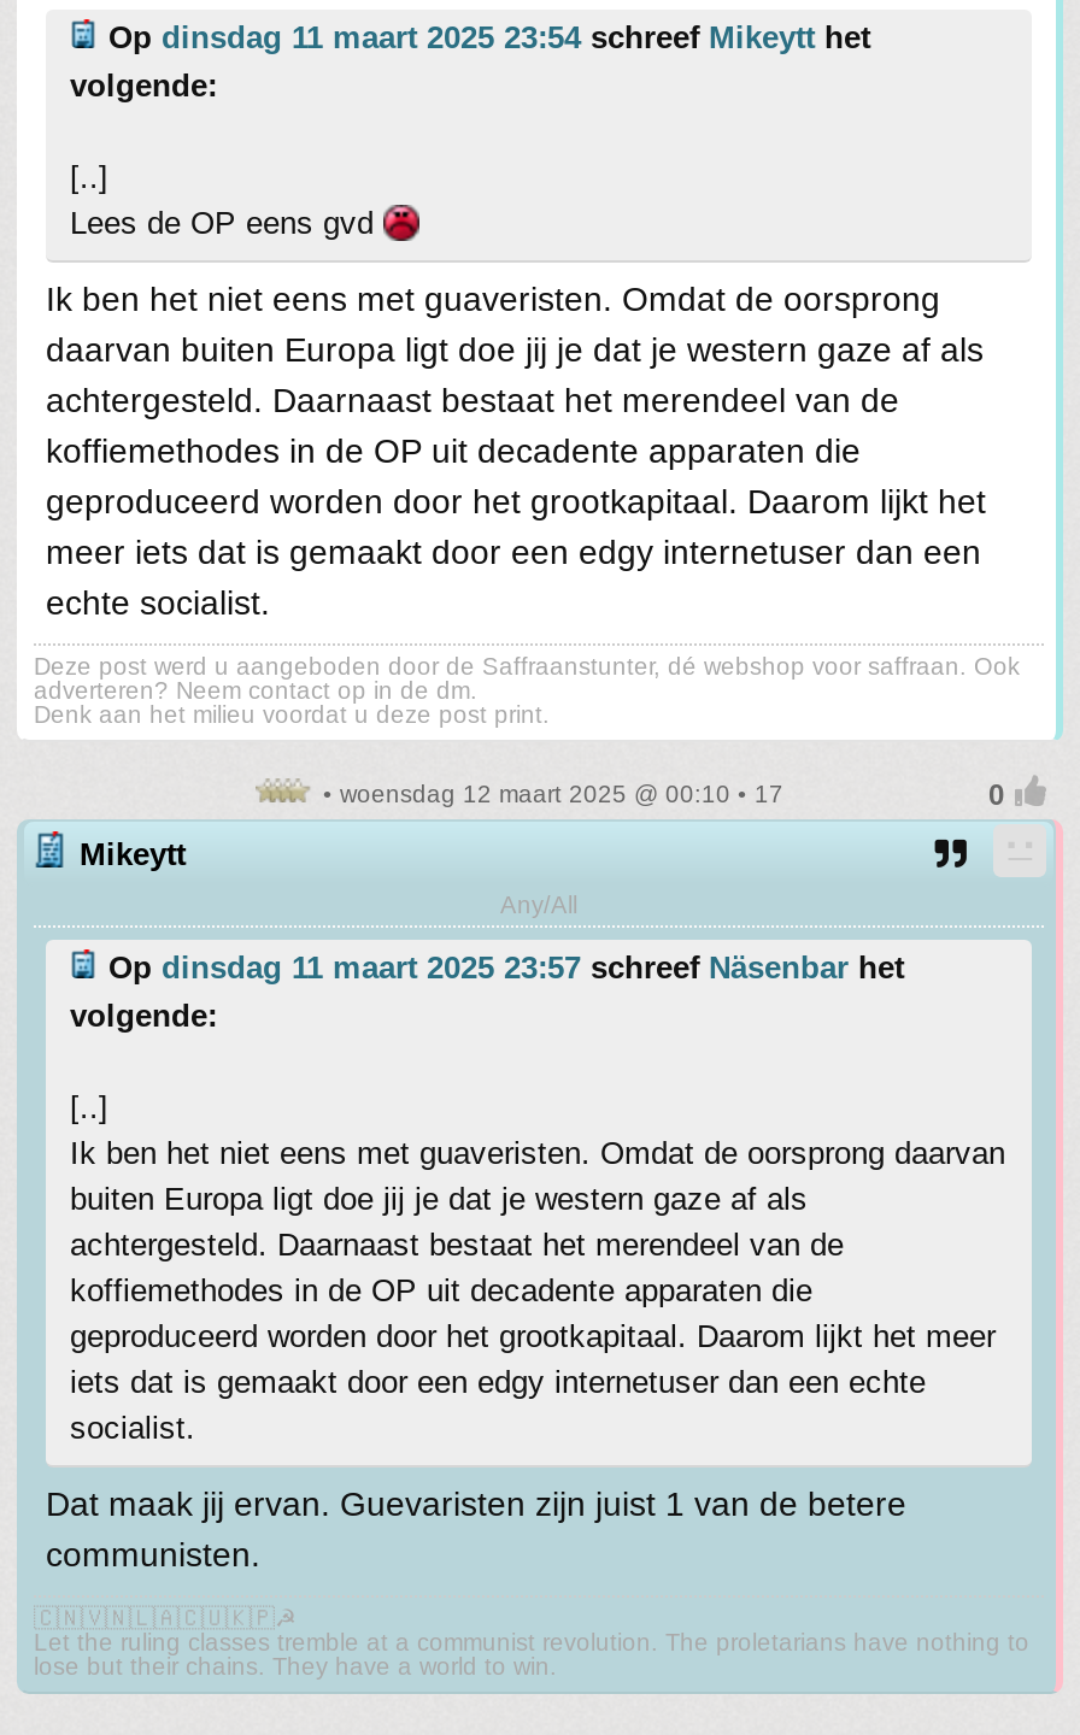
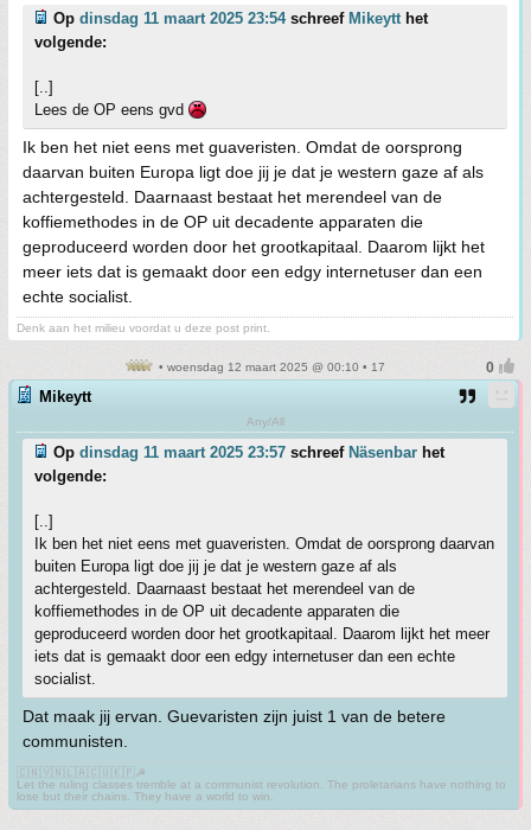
- Deze post werd u aangeboden door de Saffraanstunter, dé webshop voor saffraan. Ook
- adverteren? Neem contact op in de dm.
